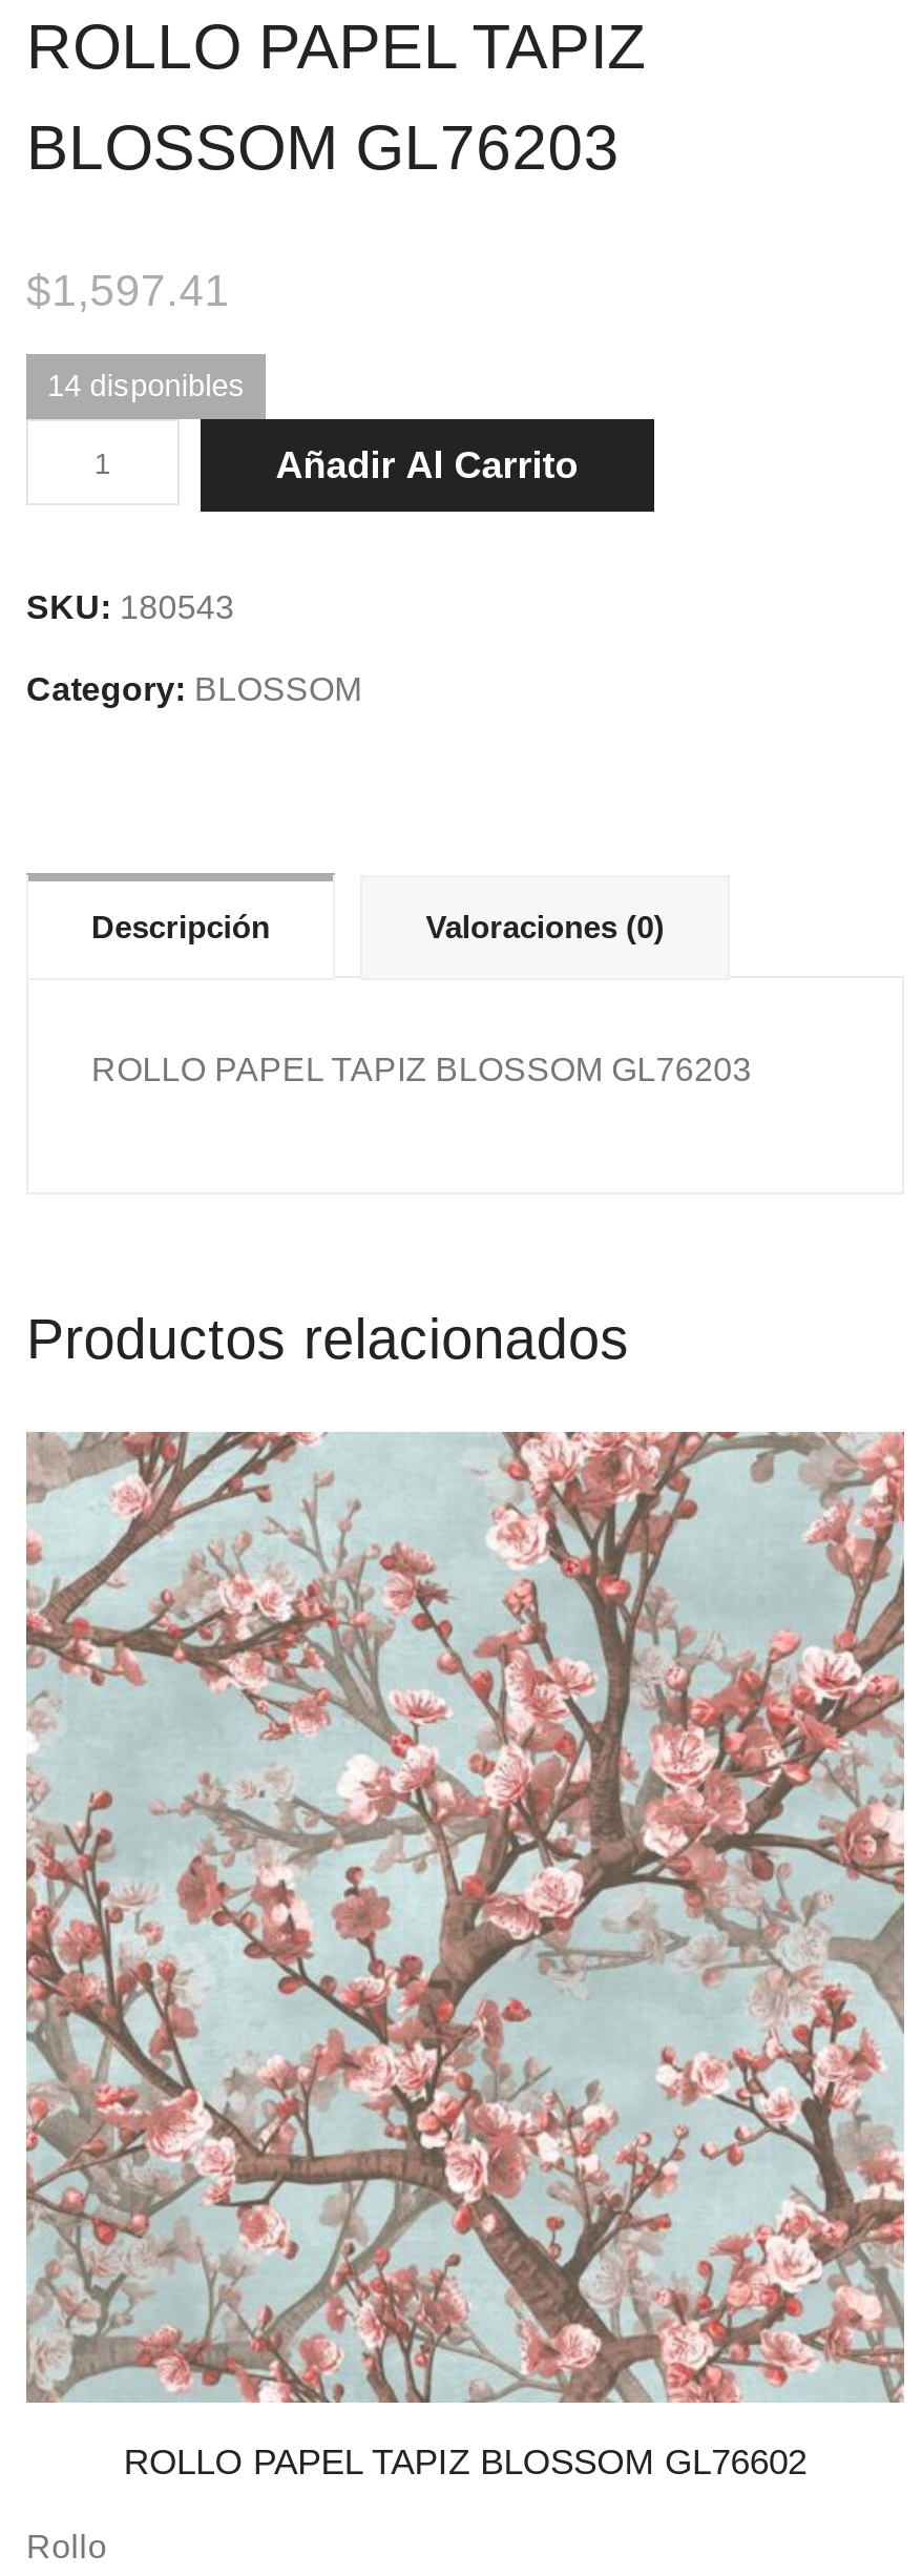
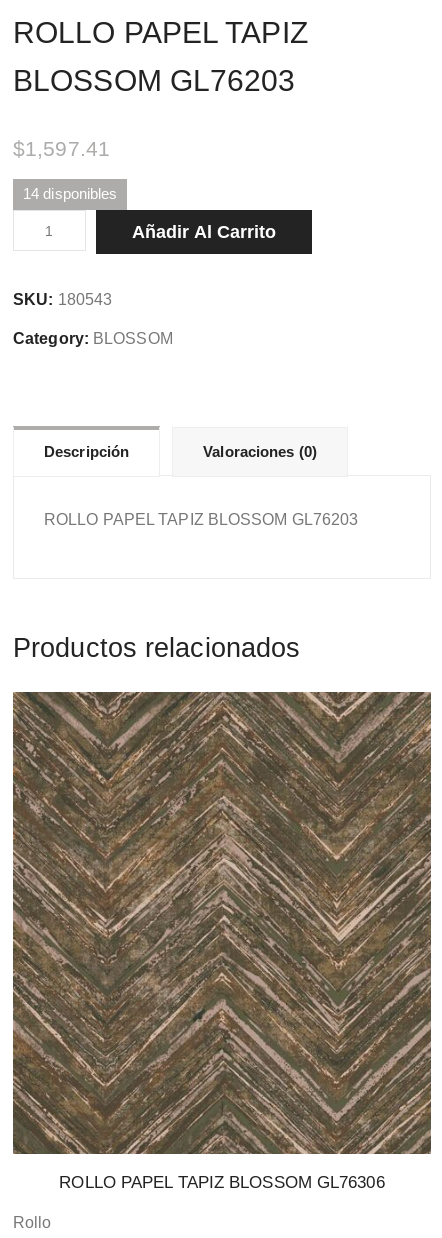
- [image]
- ROLLO PAPEL TAPIZ BLOSSOM GL76602
+ [image]
+ ROLLO PAPEL TAPIZ BLOSSOM GL76306
